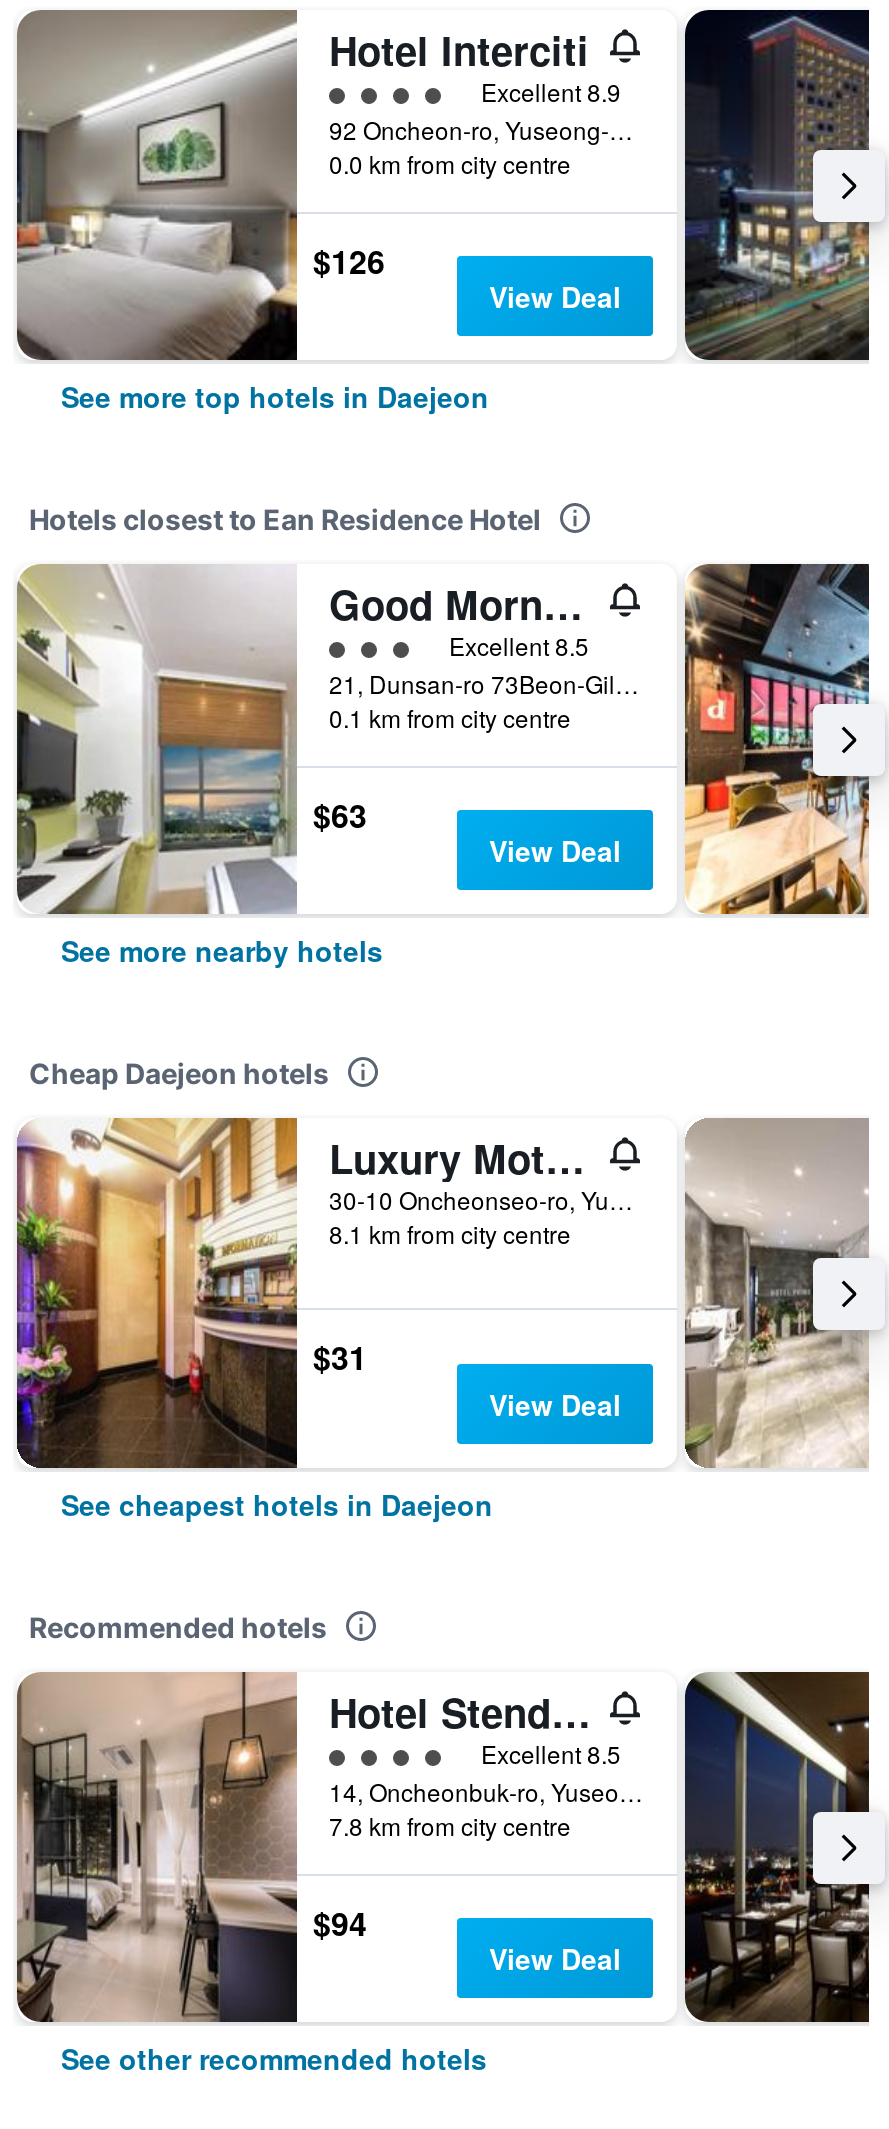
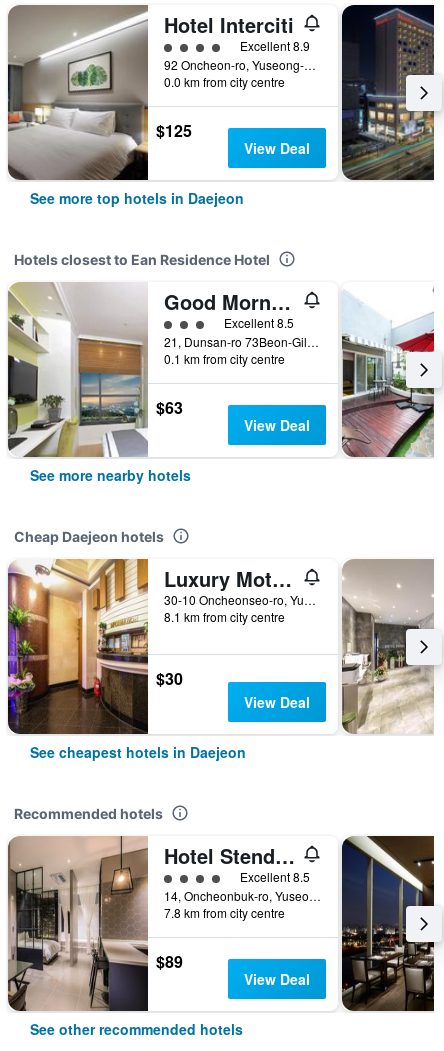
- $126
+ $125

- [image]
+ [image]

- $31
+ $30

- $94
+ $89
